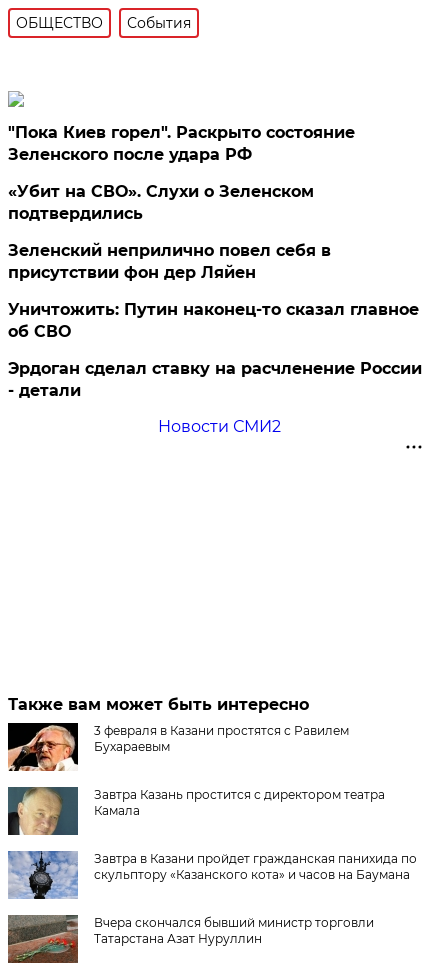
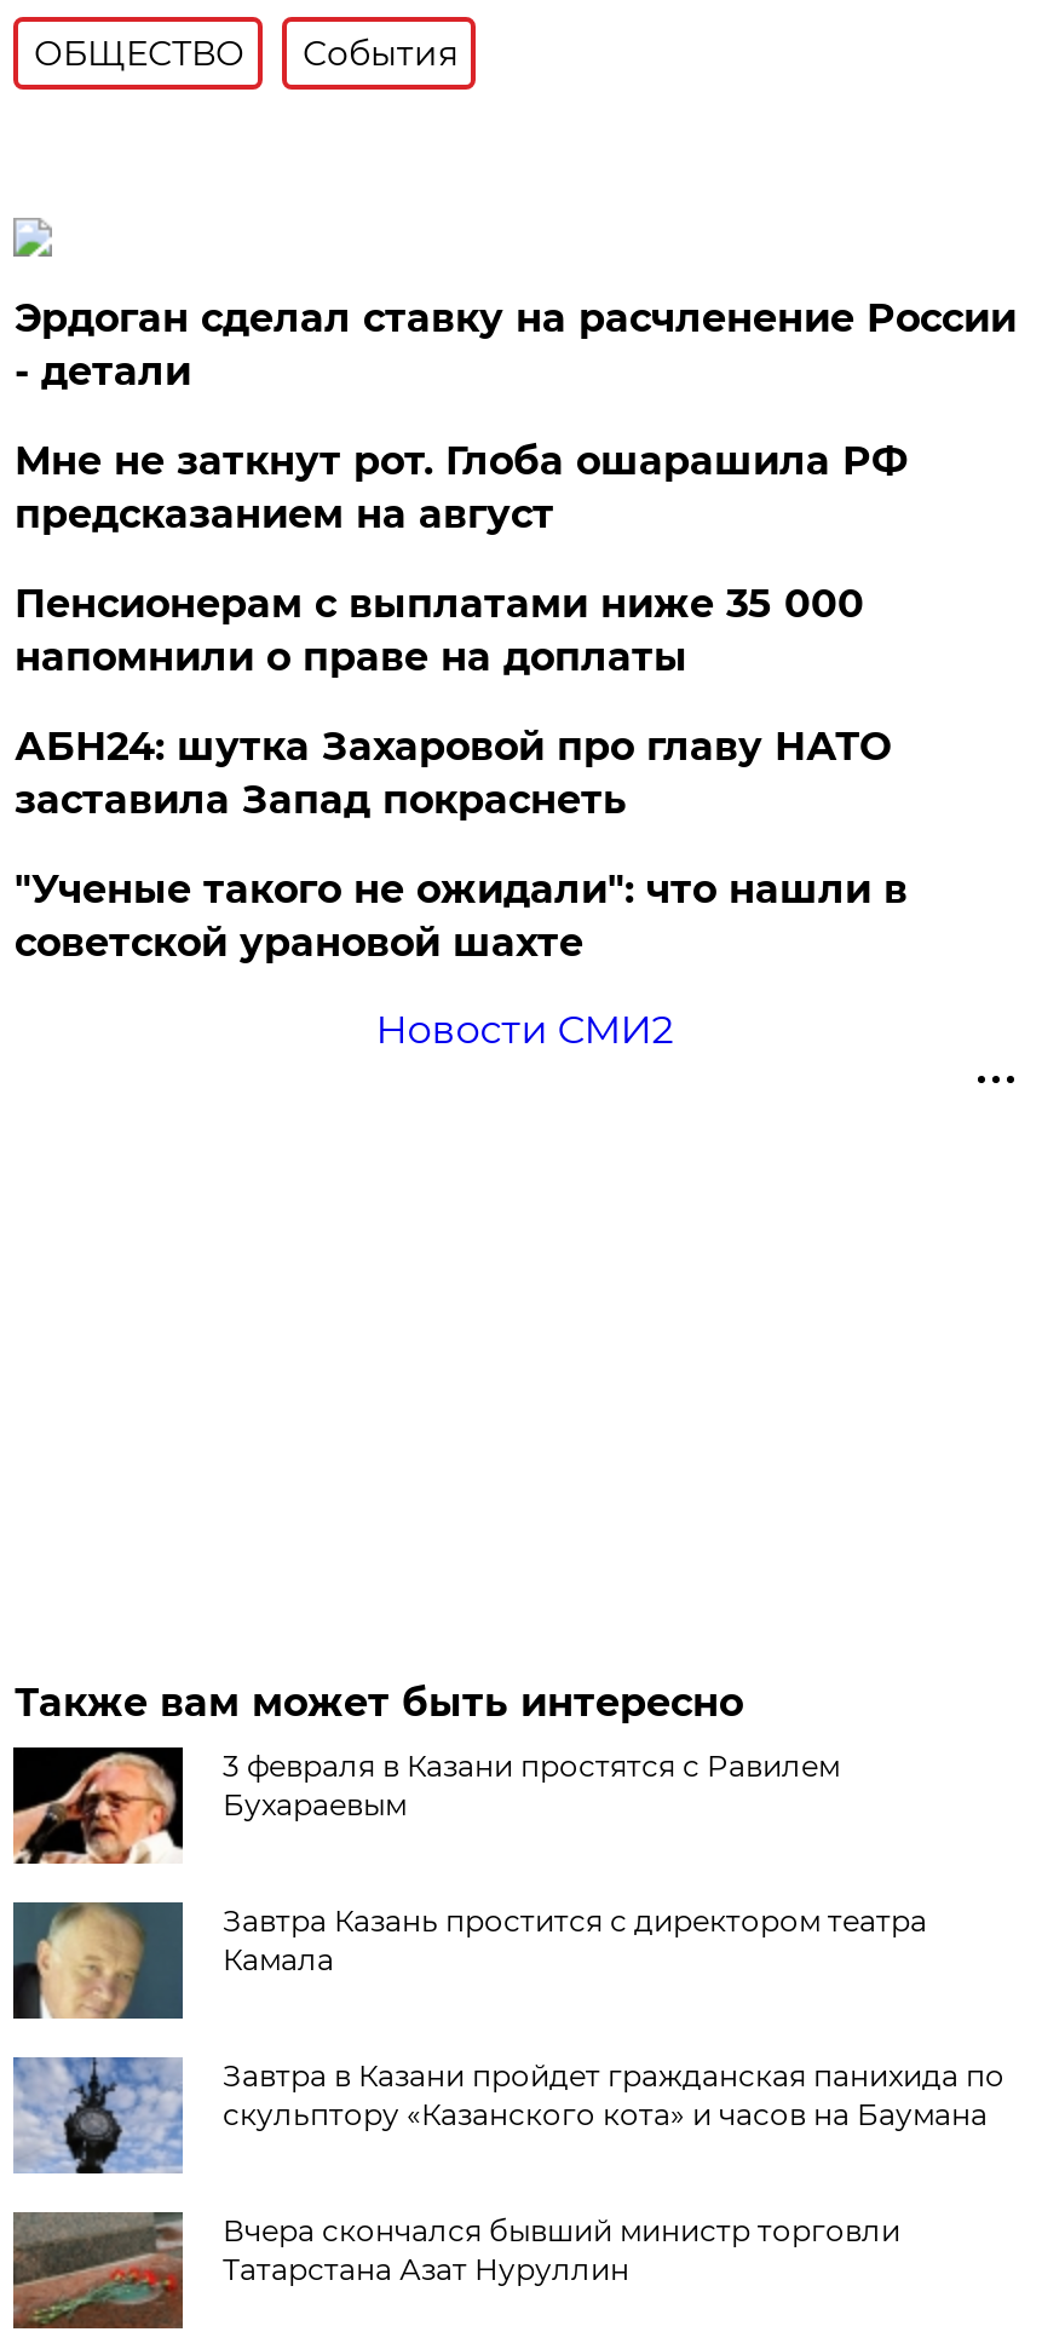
- "Пока Киев горел". Раскрыто состояние
- Зеленского после удара РФ
- «Убит на СВО». Слухи о Зеленском
- подтвердились
- Зеленский неприлично повел cебя в
- присутствии фон дер Ляйен
- Уничтожить: Путин наконец-то сказал главное
- об СВО

moved up: Эрдоган сделал ставку на расчленение России | - детали

+ Мне не заткнут рот. Глоба ошарашила РФ
+ предсказанием на август
+ Пенсионерам с выплатами ниже 35 000
+ напомнили о праве на доплаты
+ АБН24: шутка Захаровой про главу НАТО
+ заставила Запад покраснеть
+ "Ученые такого не ожидали": что нашли в
+ советской урановой шахте
